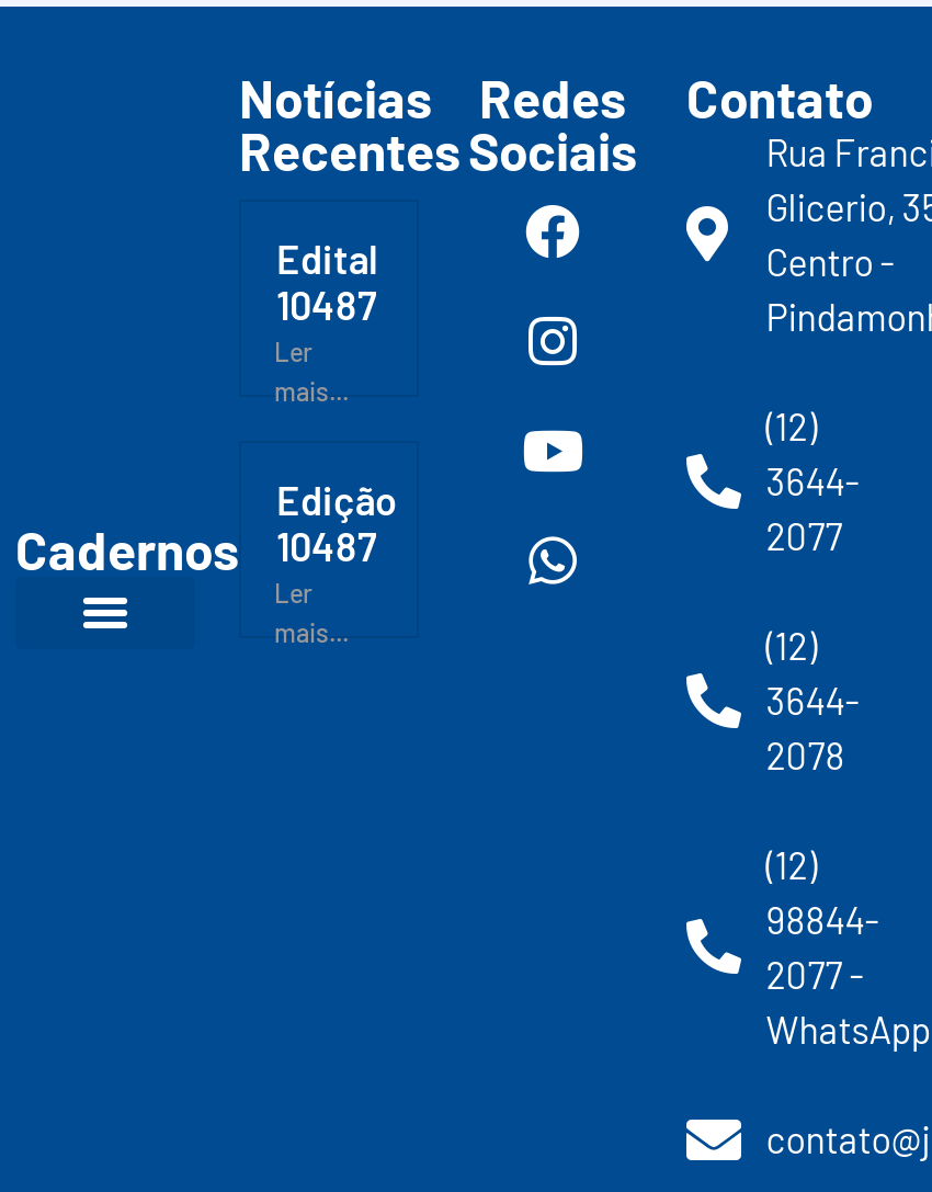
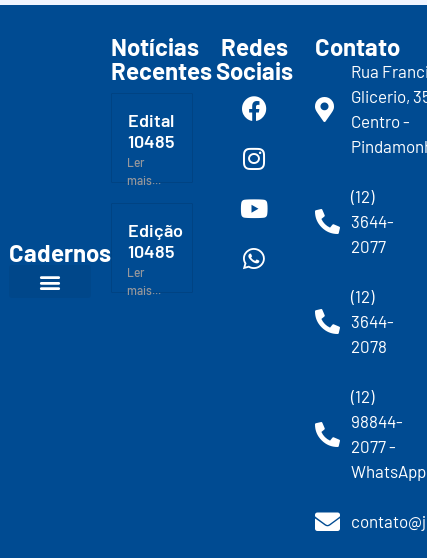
- 10487
+ 10485

- Cadernos 10487
+ Cadernos 10485
